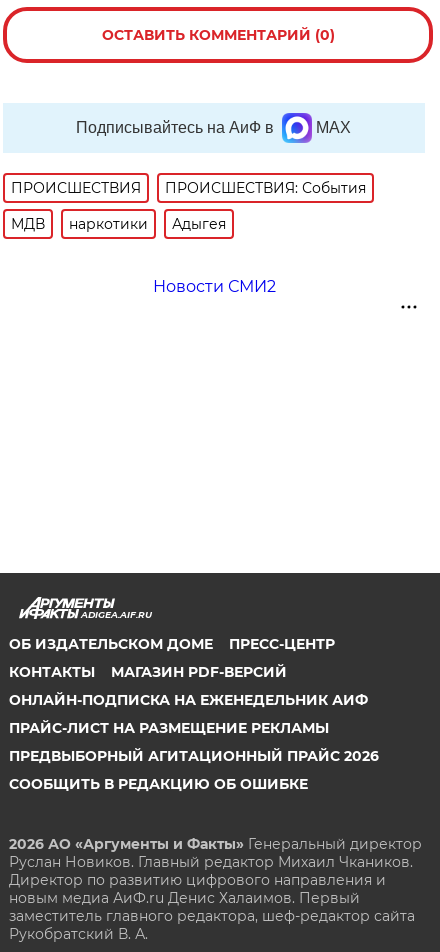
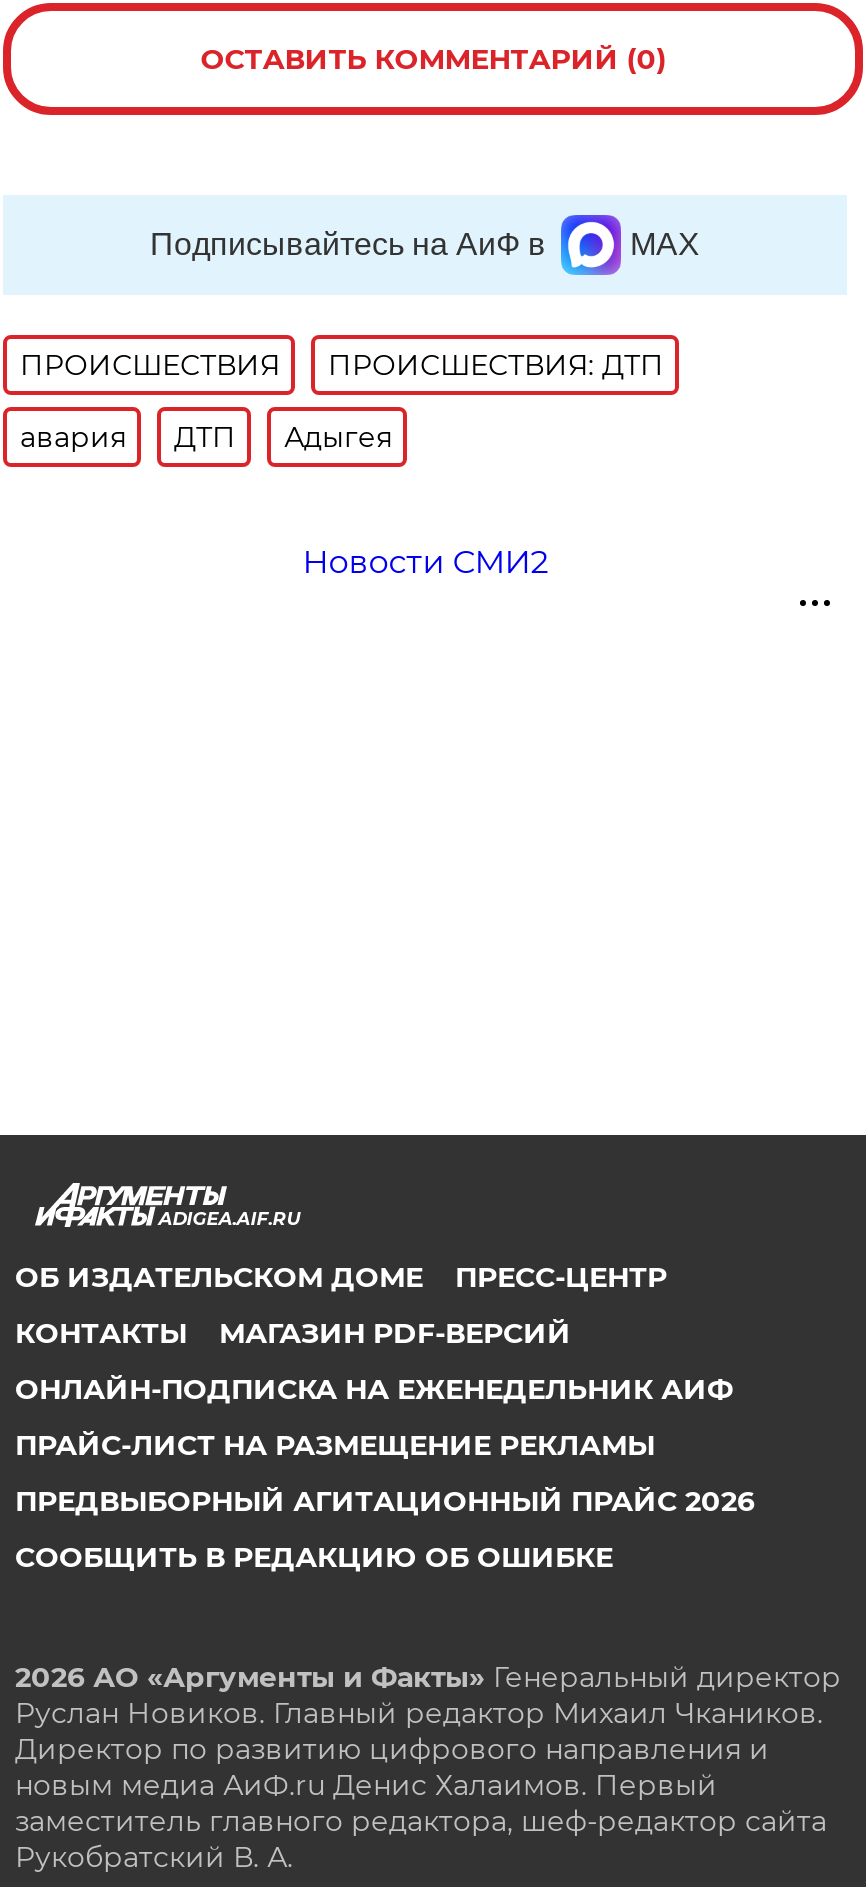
- ПРОИСШЕСТВИЯ: События
+ ПРОИСШЕСТВИЯ: ДТП

- МДВ
- наркотики
+ авария
+ ДТП
